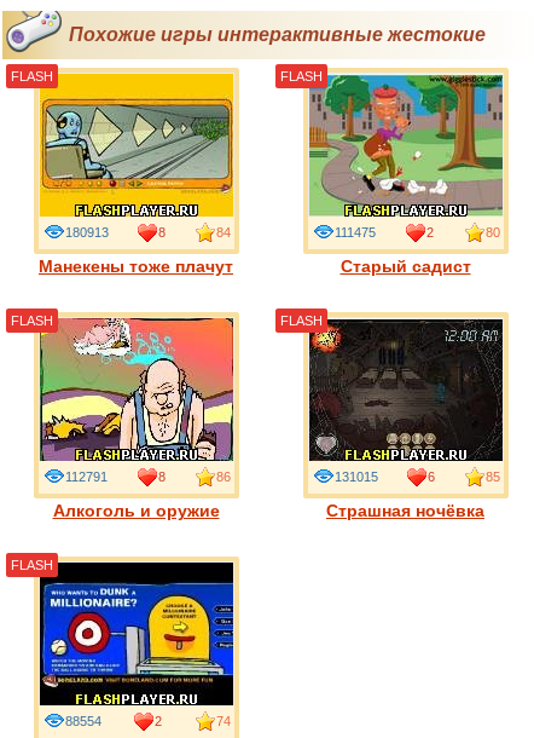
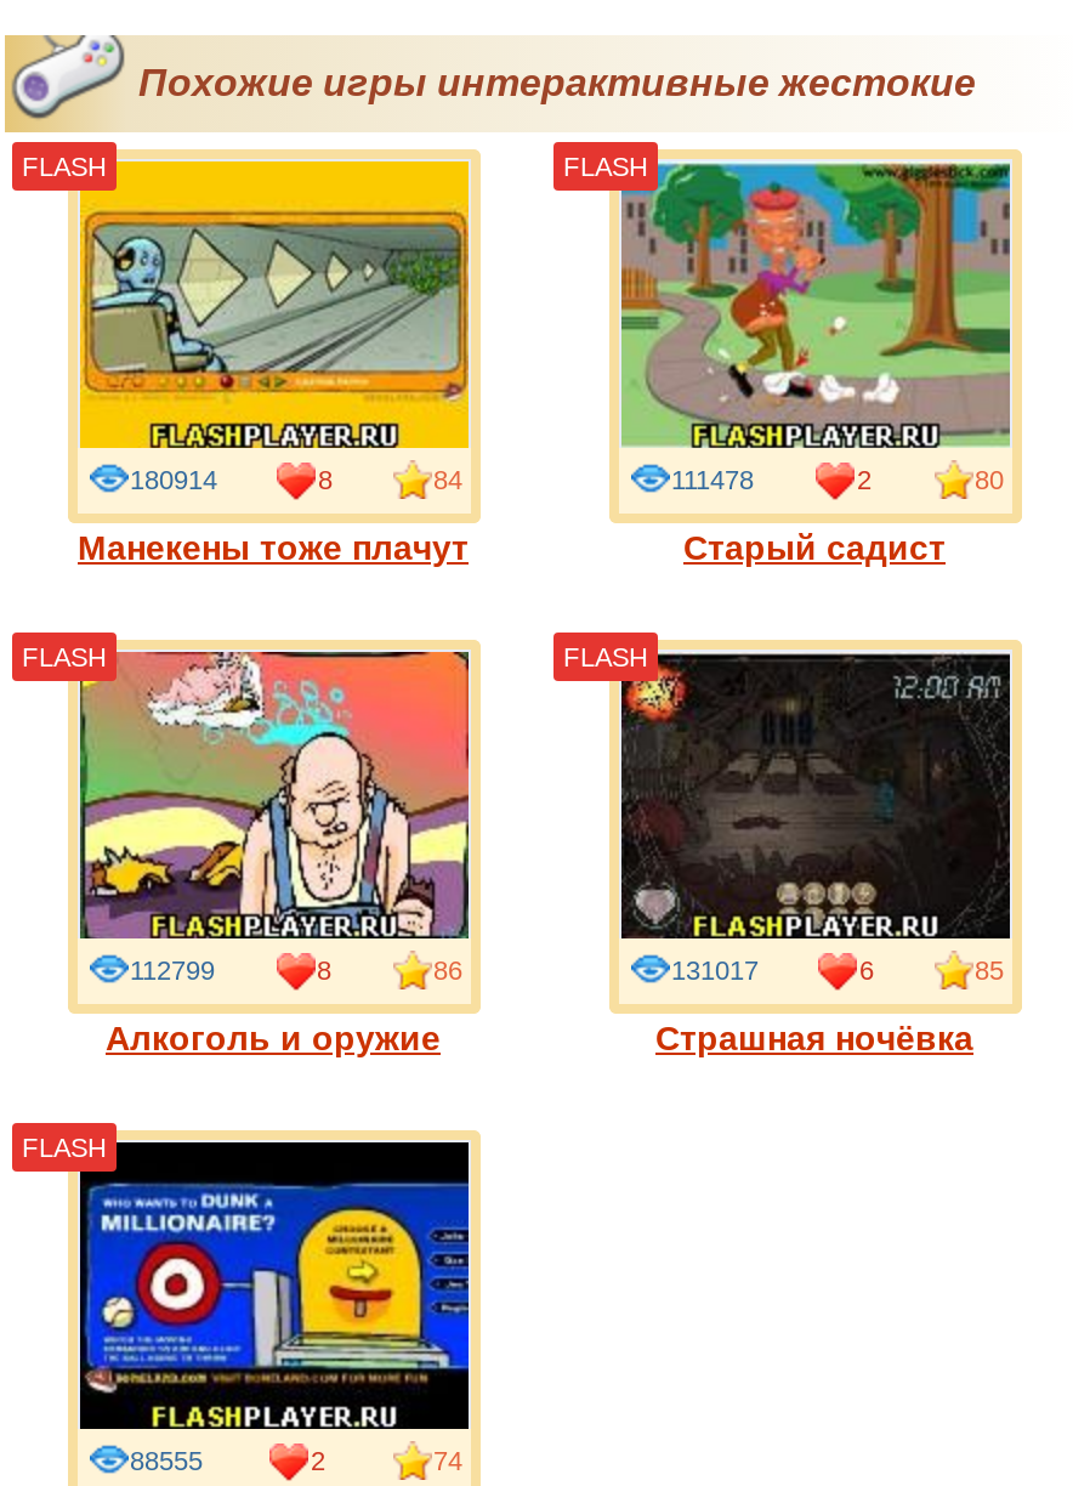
- 180913
+ 180914

- 111475
+ 111478

- 112791
+ 112799

- 131015
+ 131017

- 88554
+ 88555
